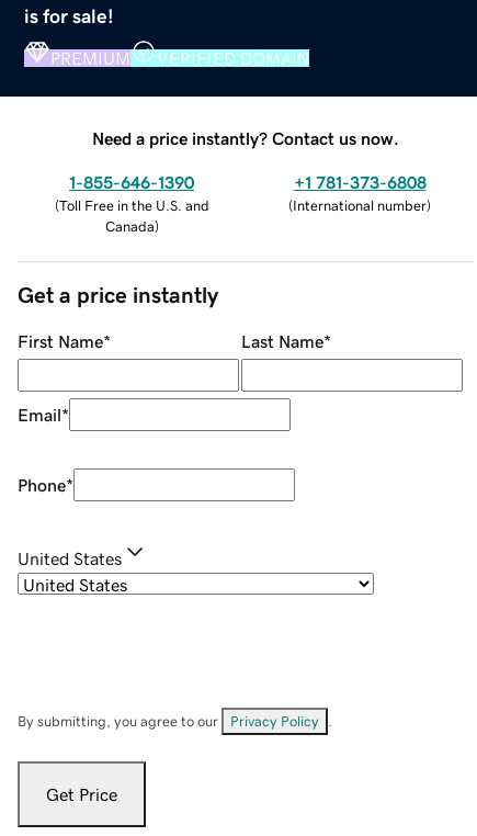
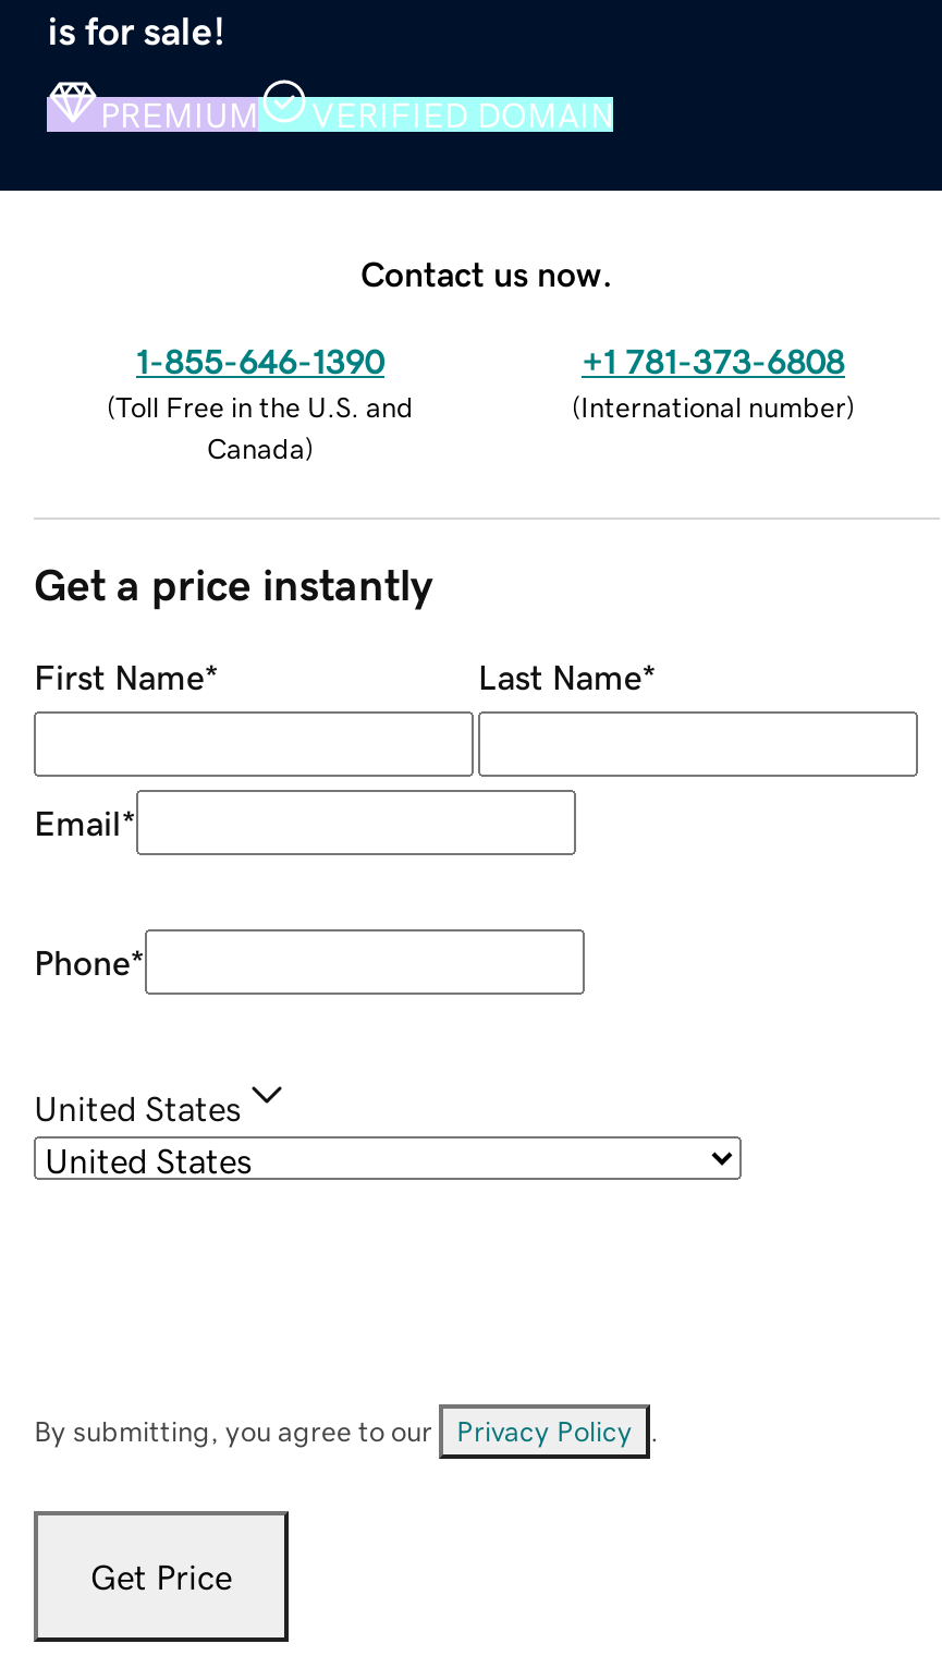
- Need a price instantly? Contact us now.
+ Contact us now.
